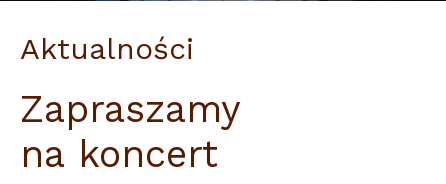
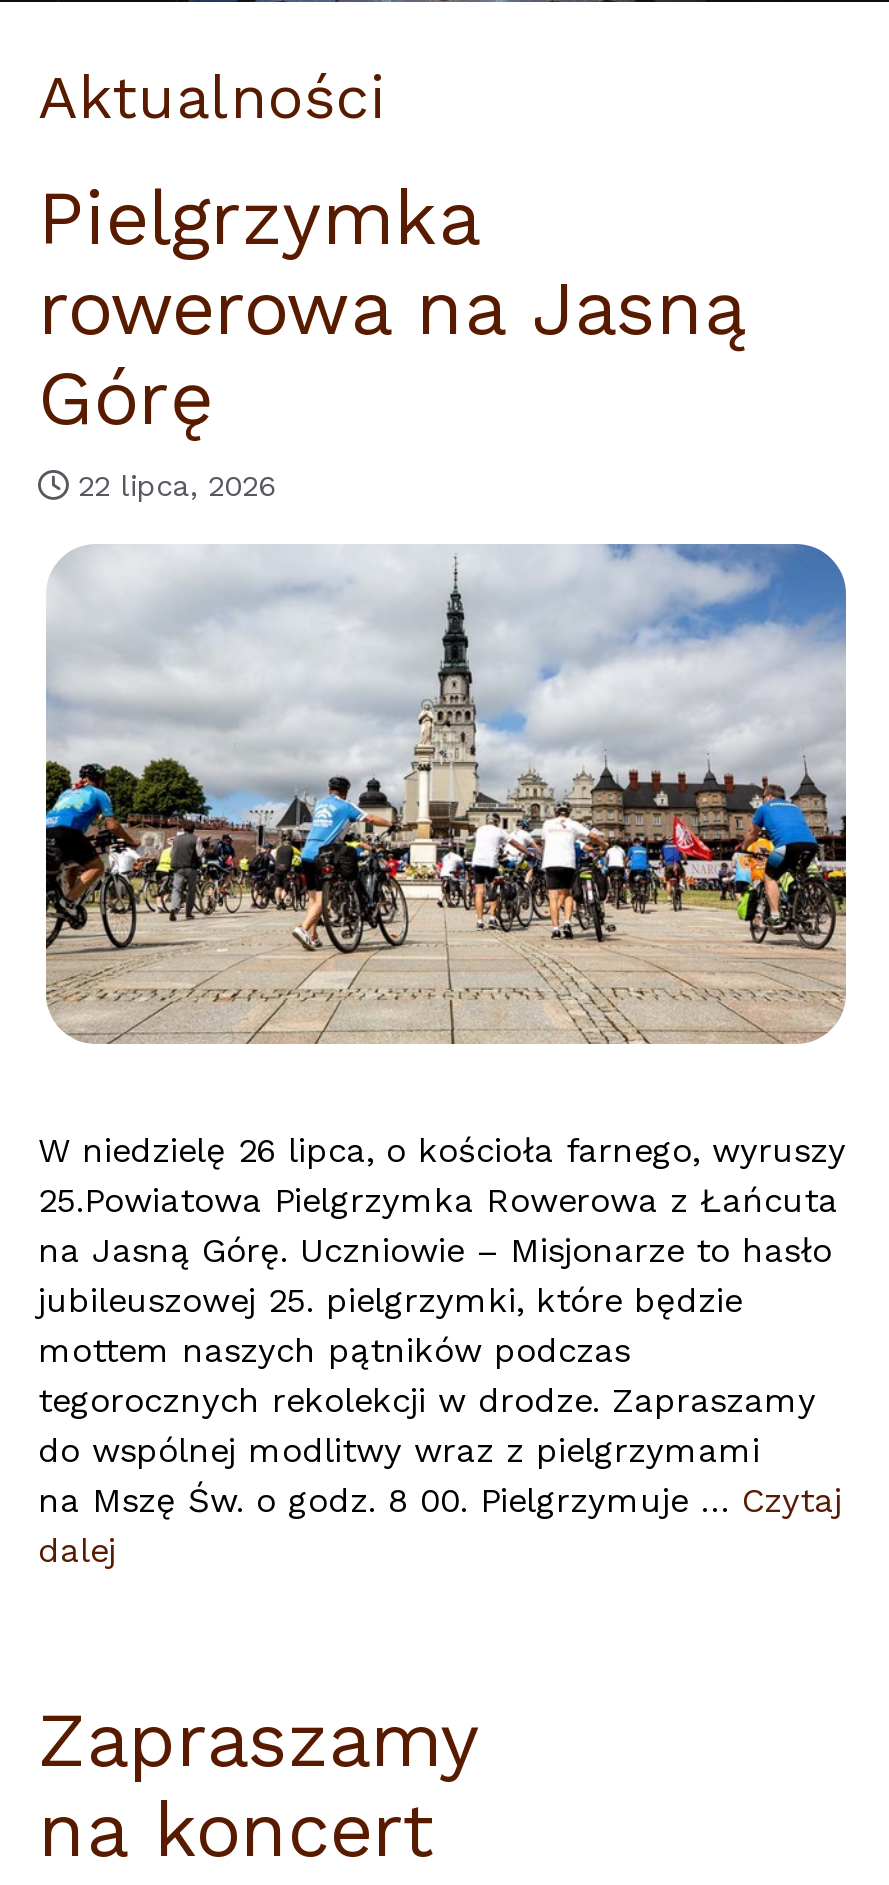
+ Pielgrzymka
+ rowerowa na Jasną
+ Górę
+ 22 lipca, 2026

+ W niedzielę 26 lipca, o kościoła farnego, wyruszy
+ 25.Powiatowa Pielgrzymka Rowerowa z Łańcuta
+ na Jasną Górę. Uczniowie – Misjonarze to hasło
+ jubileuszowej 25. pielgrzymki, które będzie
+ mottem naszych pątników podczas
+ tegorocznych rekolekcji w drodze. Zapraszamy
+ do wspólnej modlitwy wraz z pielgrzymami
+ na Mszę Św. o godz. 8 00. Pielgrzymuje … Czytaj
+ dalej

+ [image]
